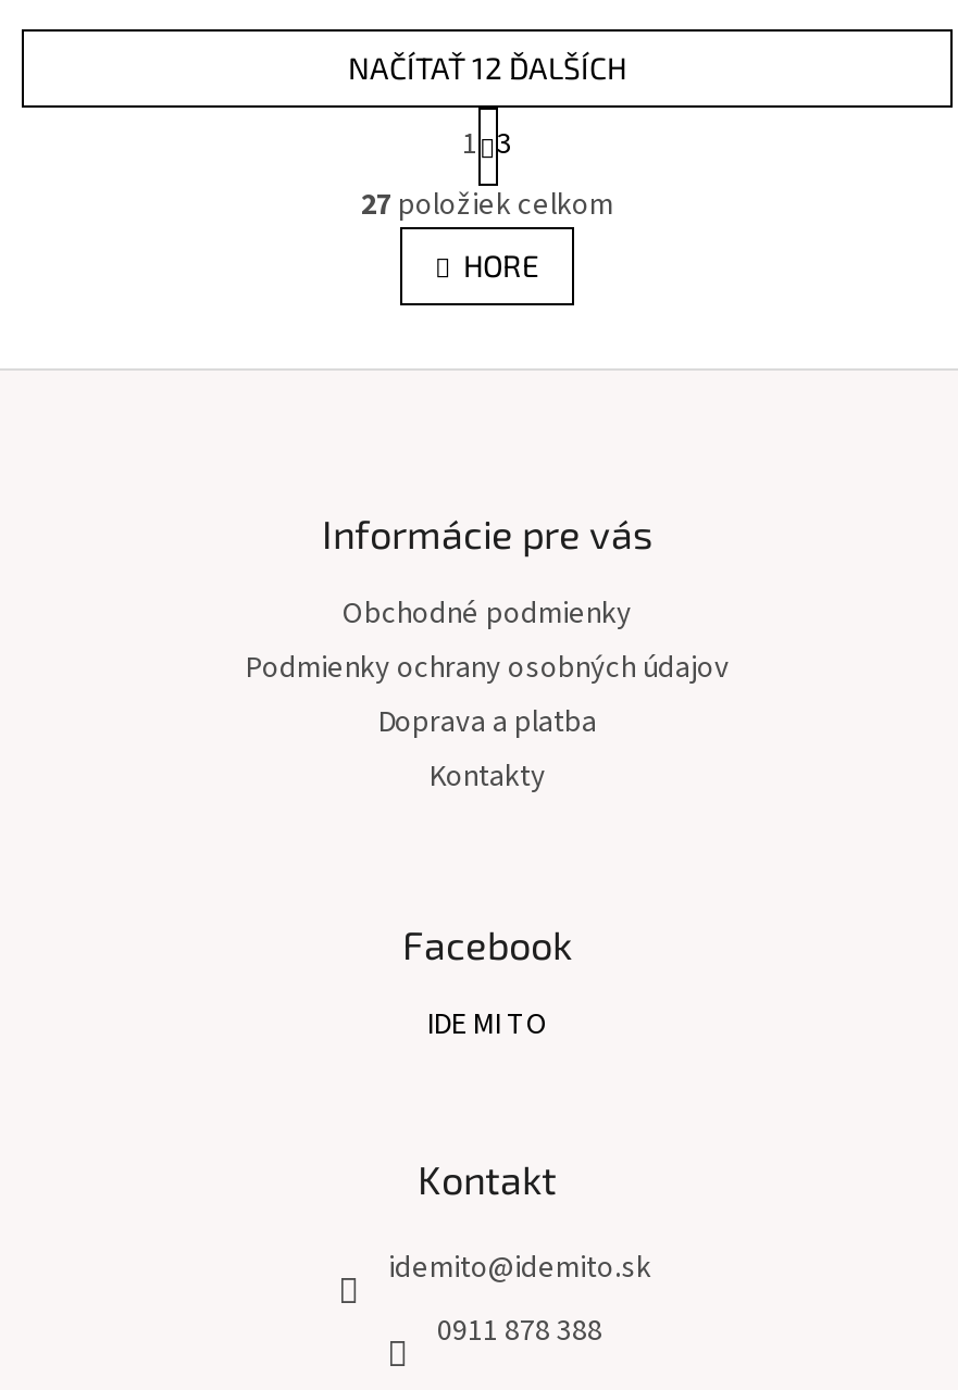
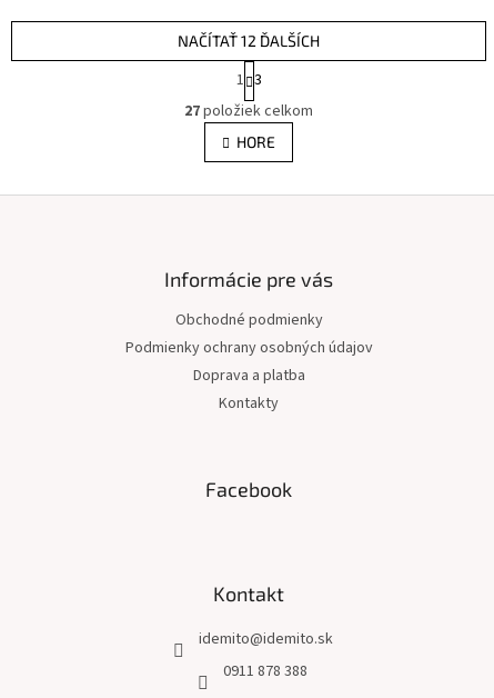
- IDE MI TO
